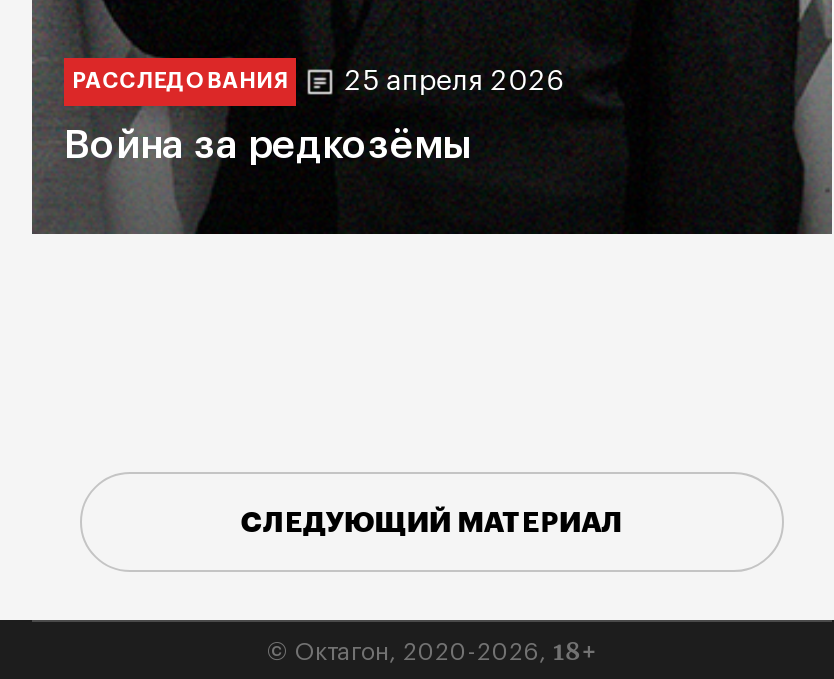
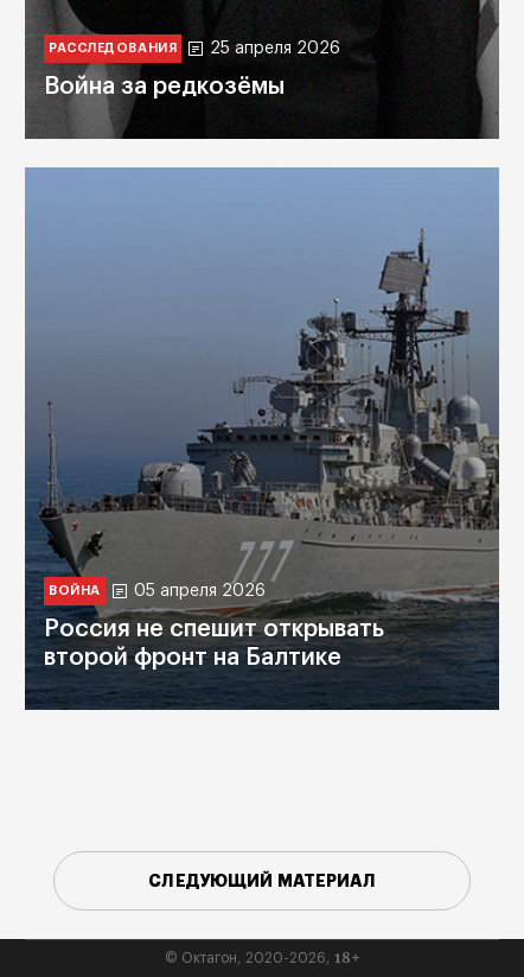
+ [image]
+ ВОЙНА
+ 05 апреля 2026
+ Россия не спешит открывать
+ второй фронт на Балтике
